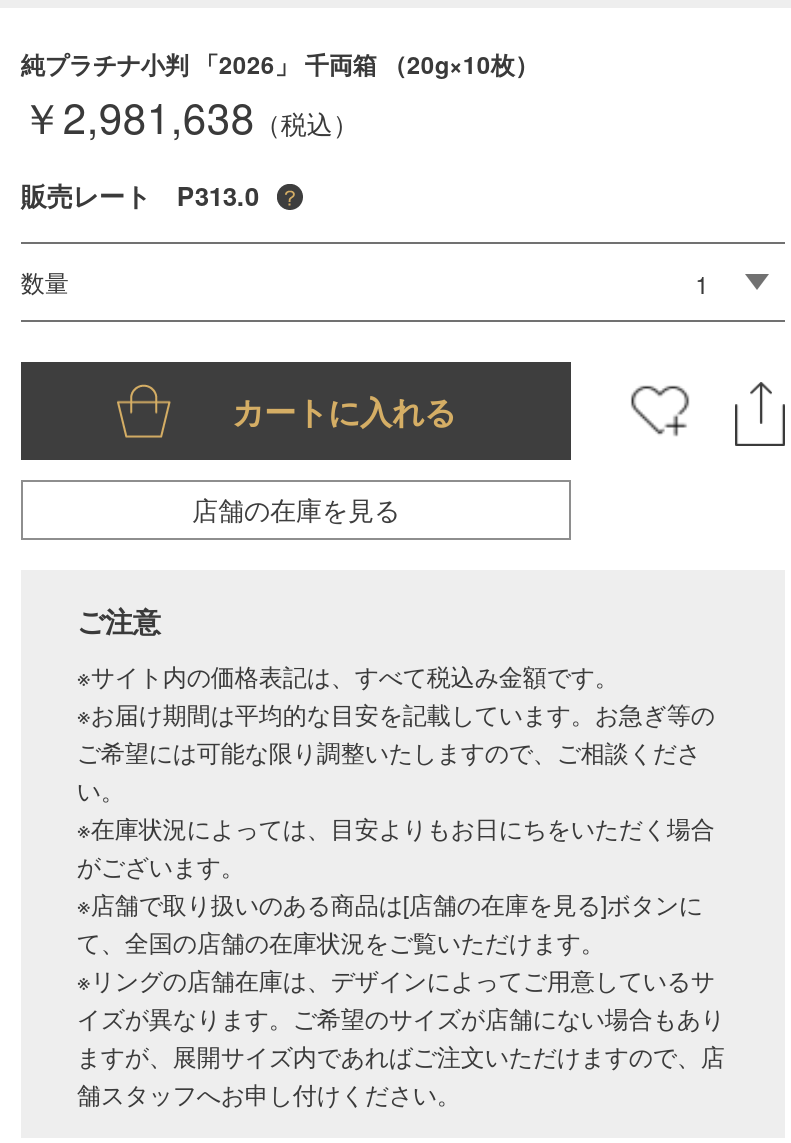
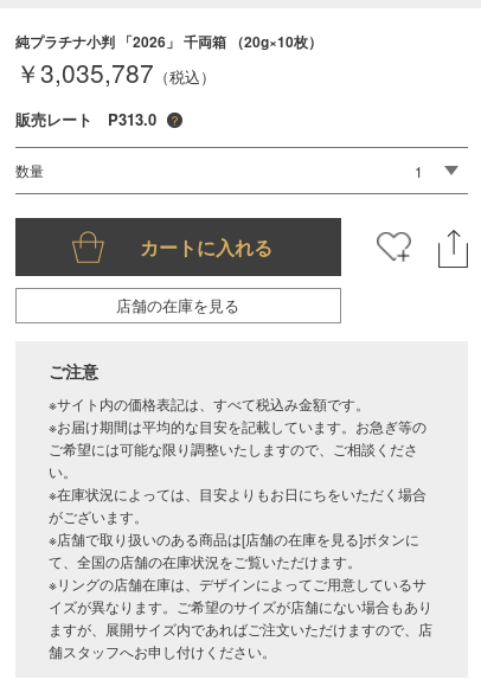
- ￥2,981,638（税込）
+ ￥3,035,787（税込）
